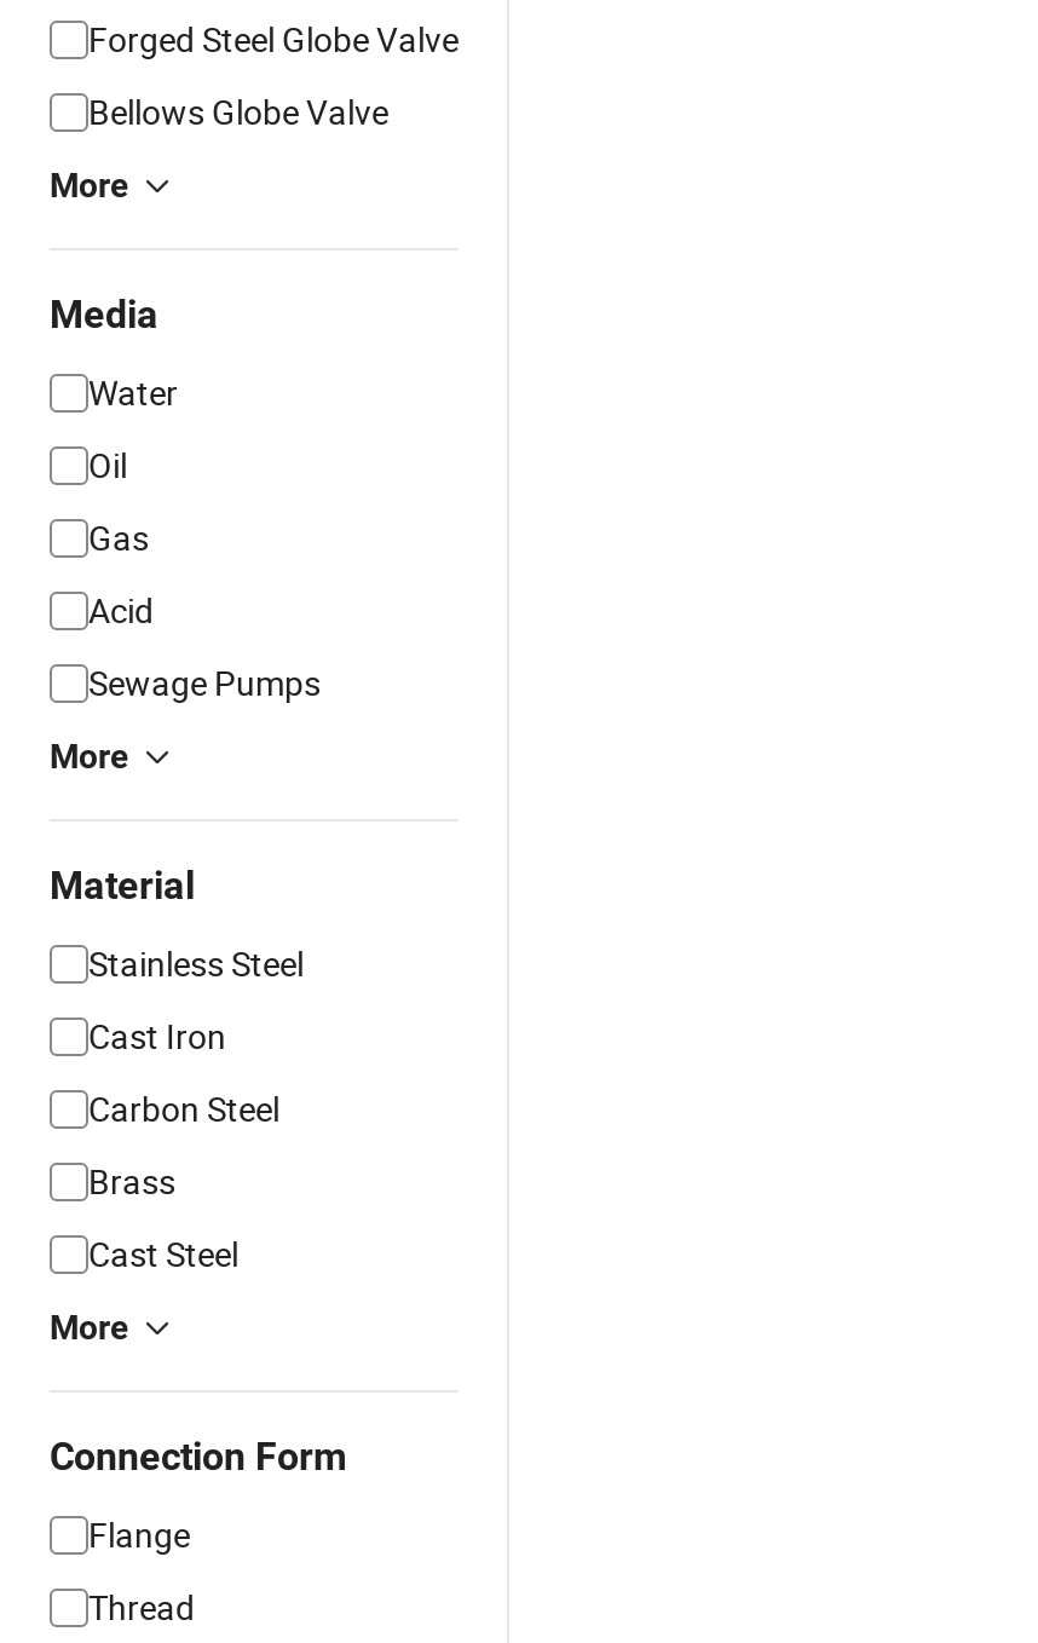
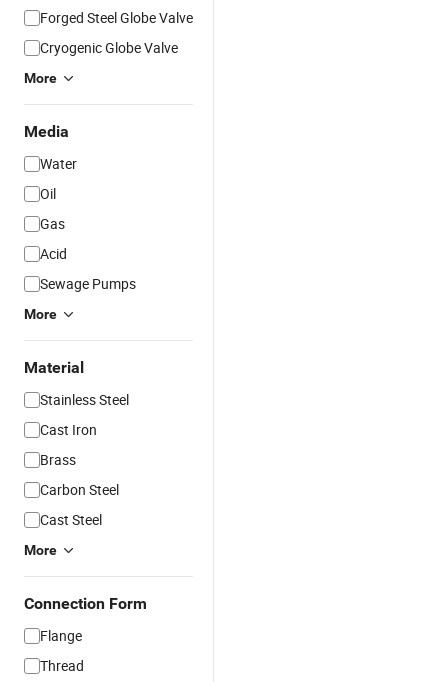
- Bellows Globe Valve
+ Cryogenic Globe Valve

moved down: Carbon Steel

moved up: Brass
